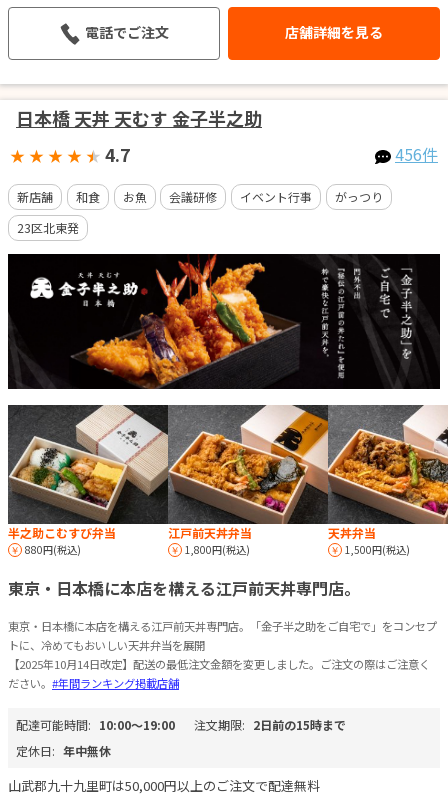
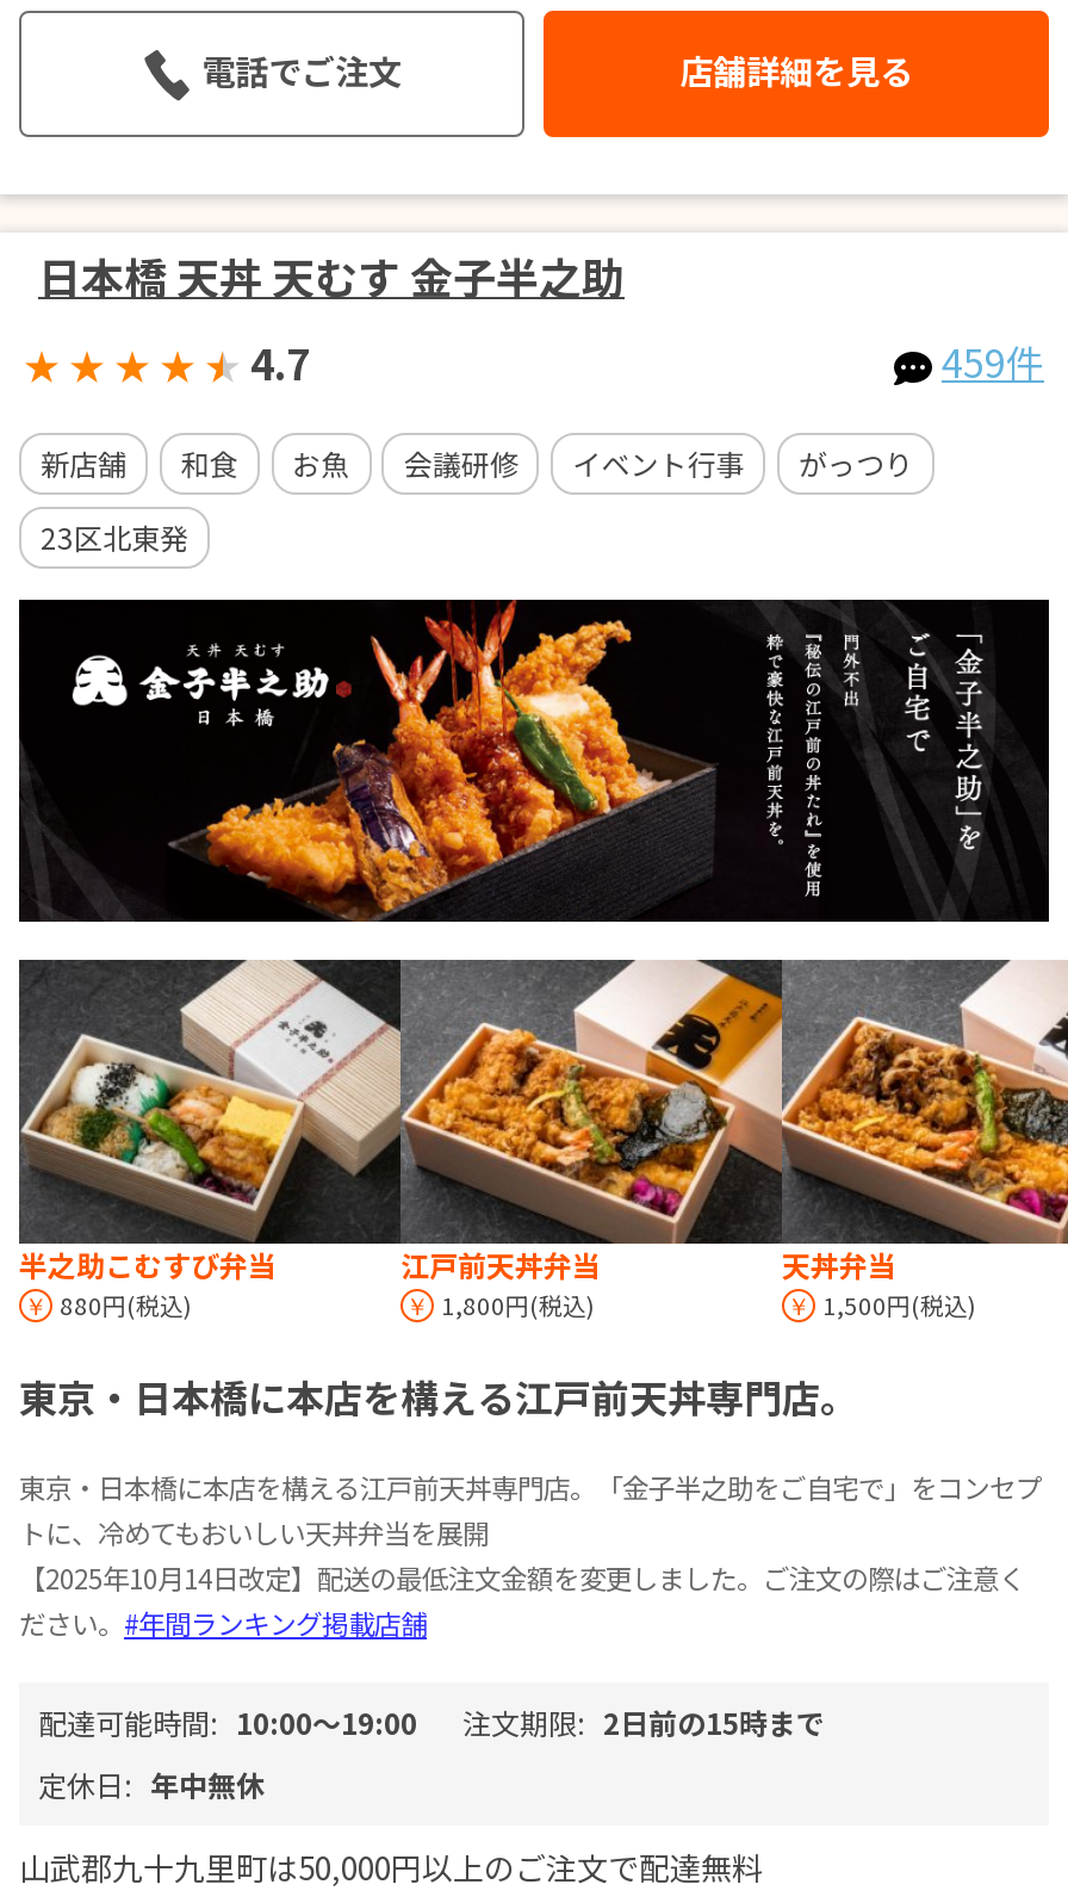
- 456件
+ 459件
